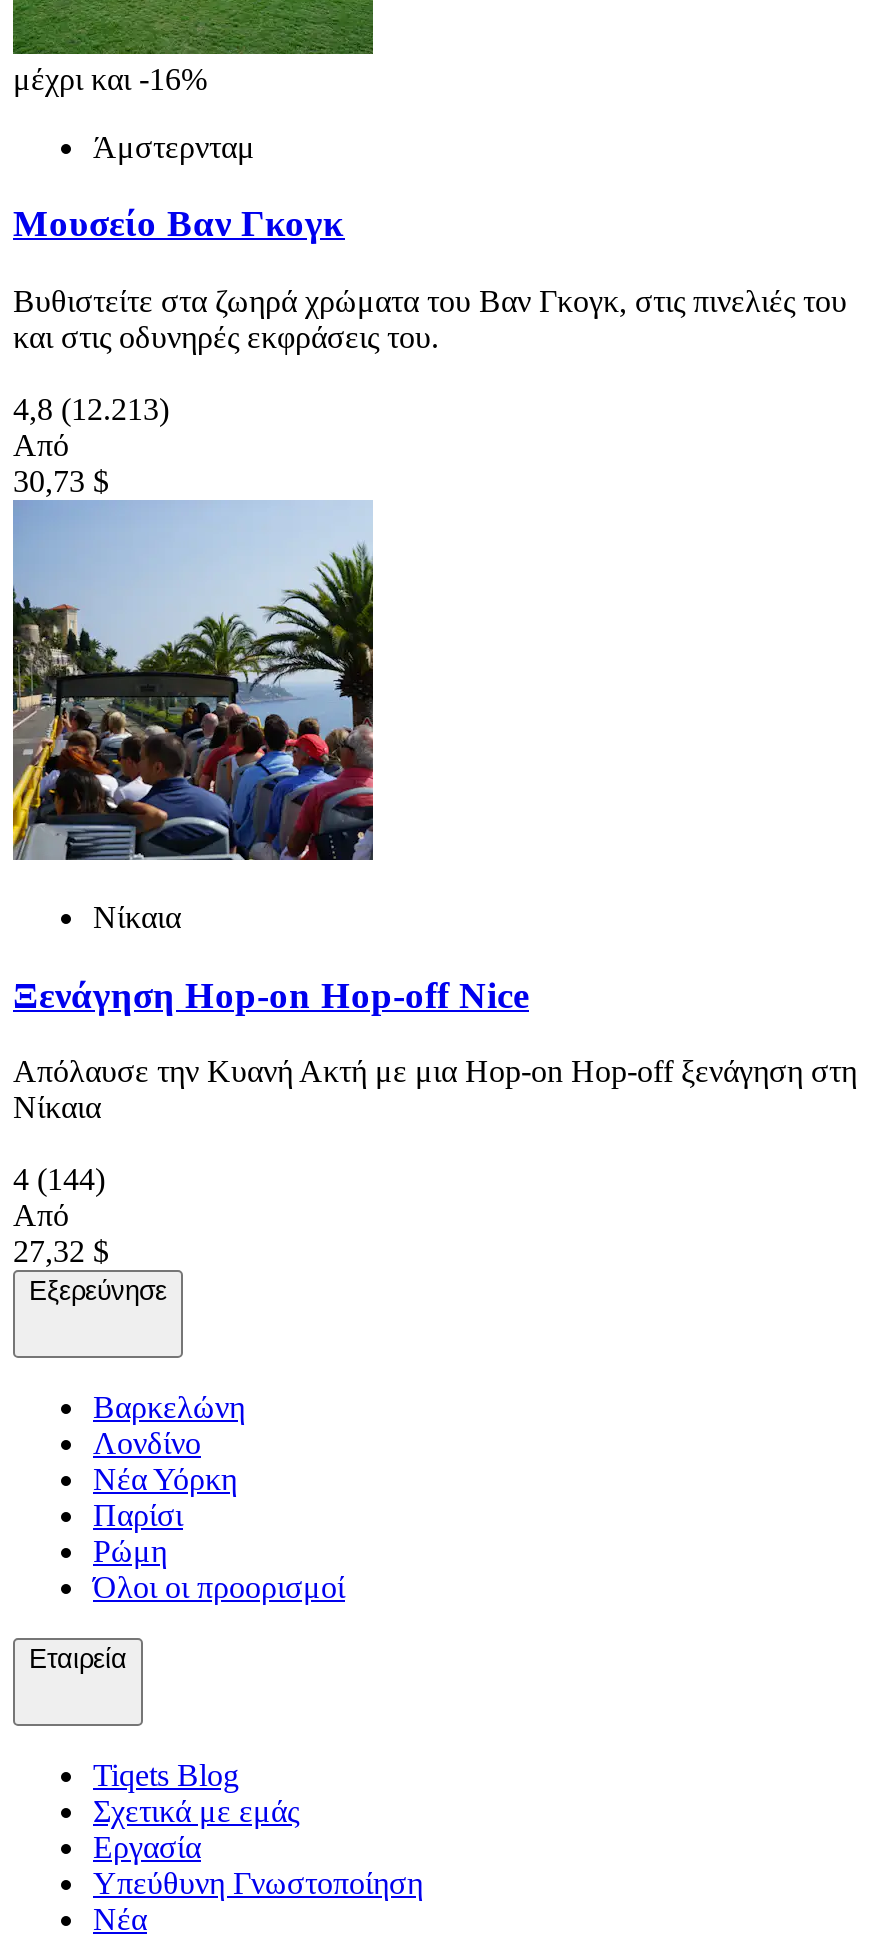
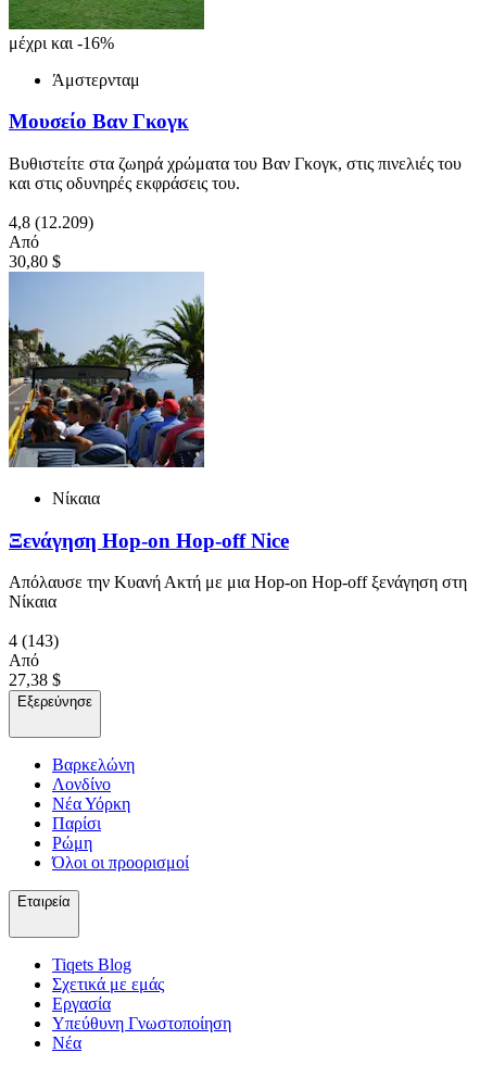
- 4,8 (12.213)
+ 4,8 (12.209)

- 30,73 $
+ 30,80 $

- 4 (144)
+ 4 (143)

- 27,32 $
+ 27,38 $
